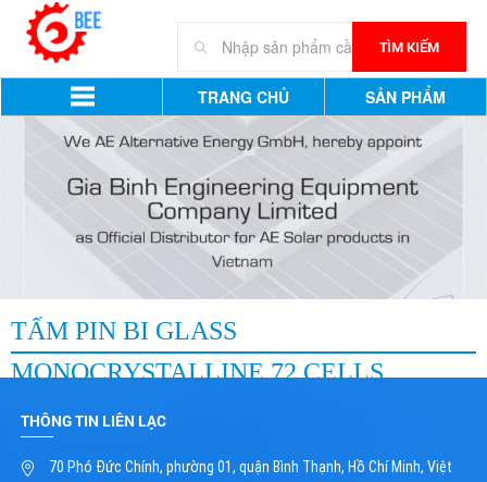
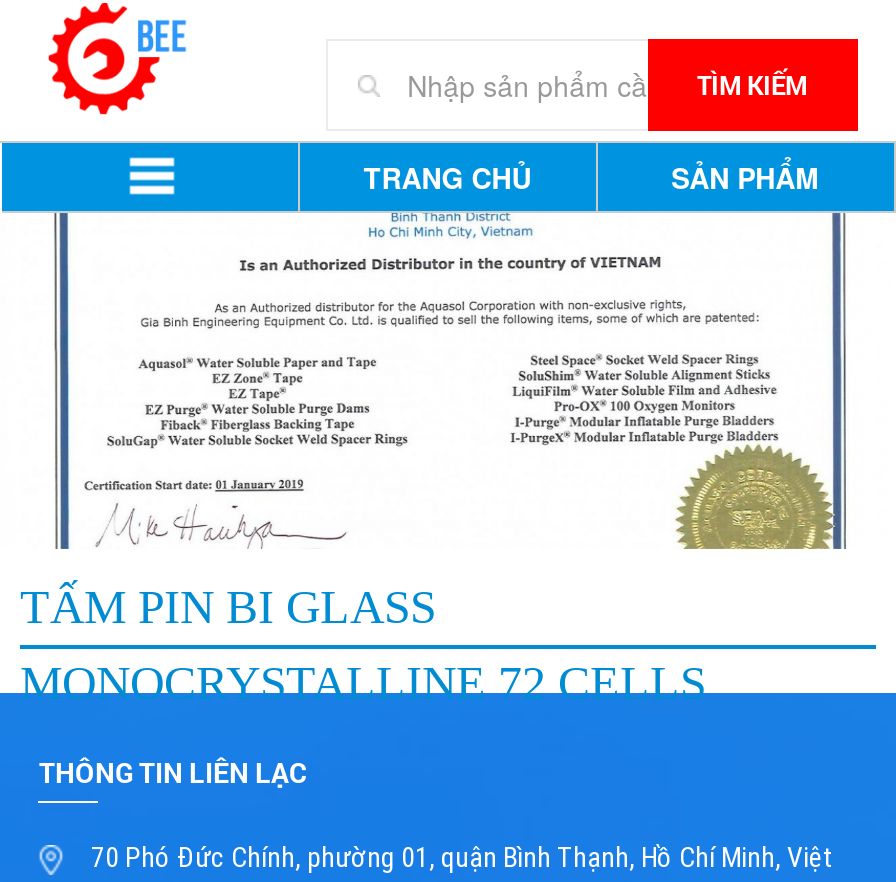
- [image]
+ [image]
